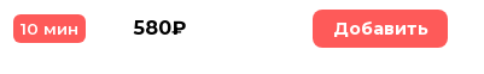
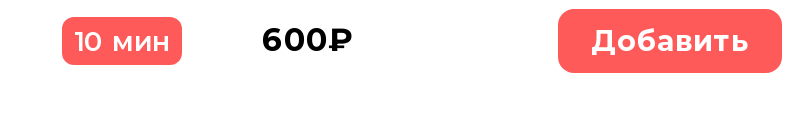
- 580₽
+ 600₽
